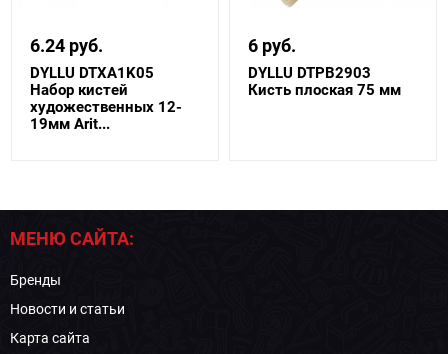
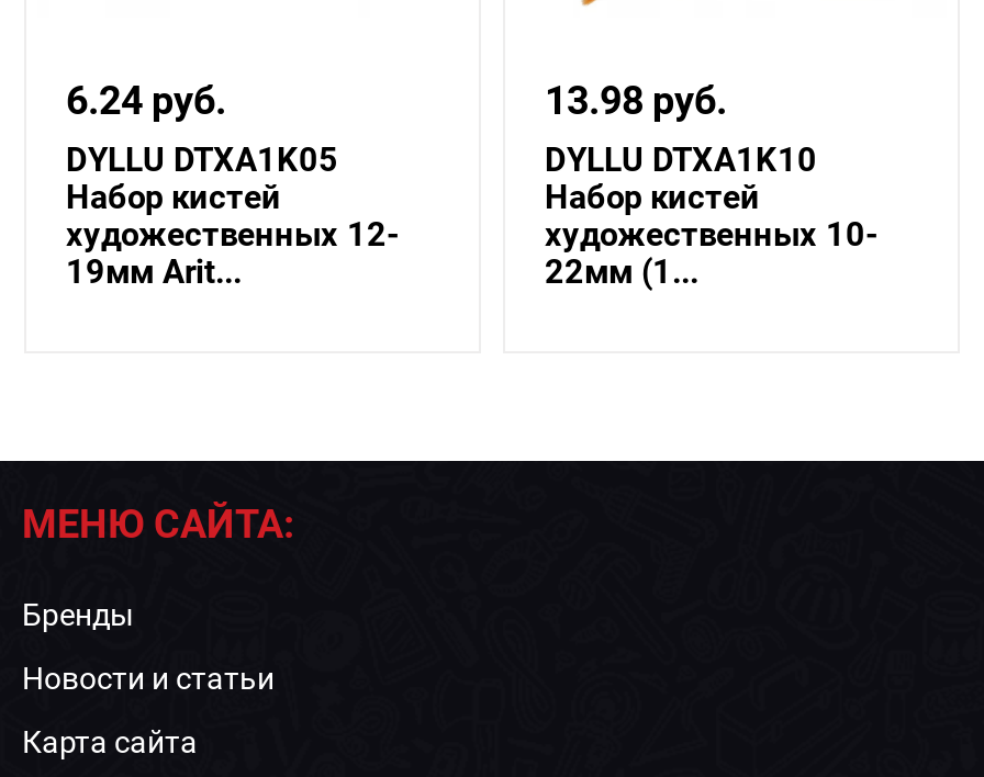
- 6 руб.
- DYLLU DTPB2903
- Кисть плоская 75 мм
+ 13.98 руб.
+ DYLLU DTXA1K10
+ Набор кистей
+ художественных 10-
+ 22мм (1...
